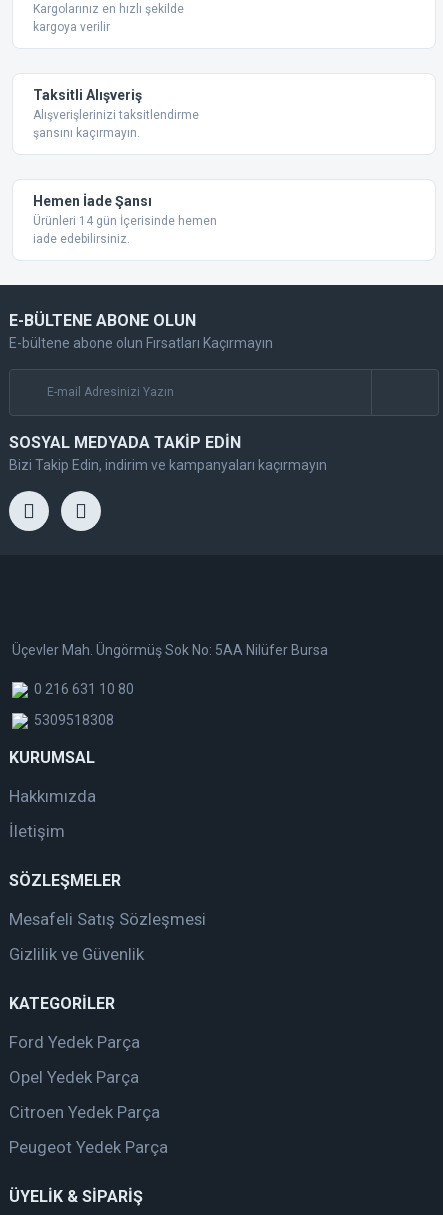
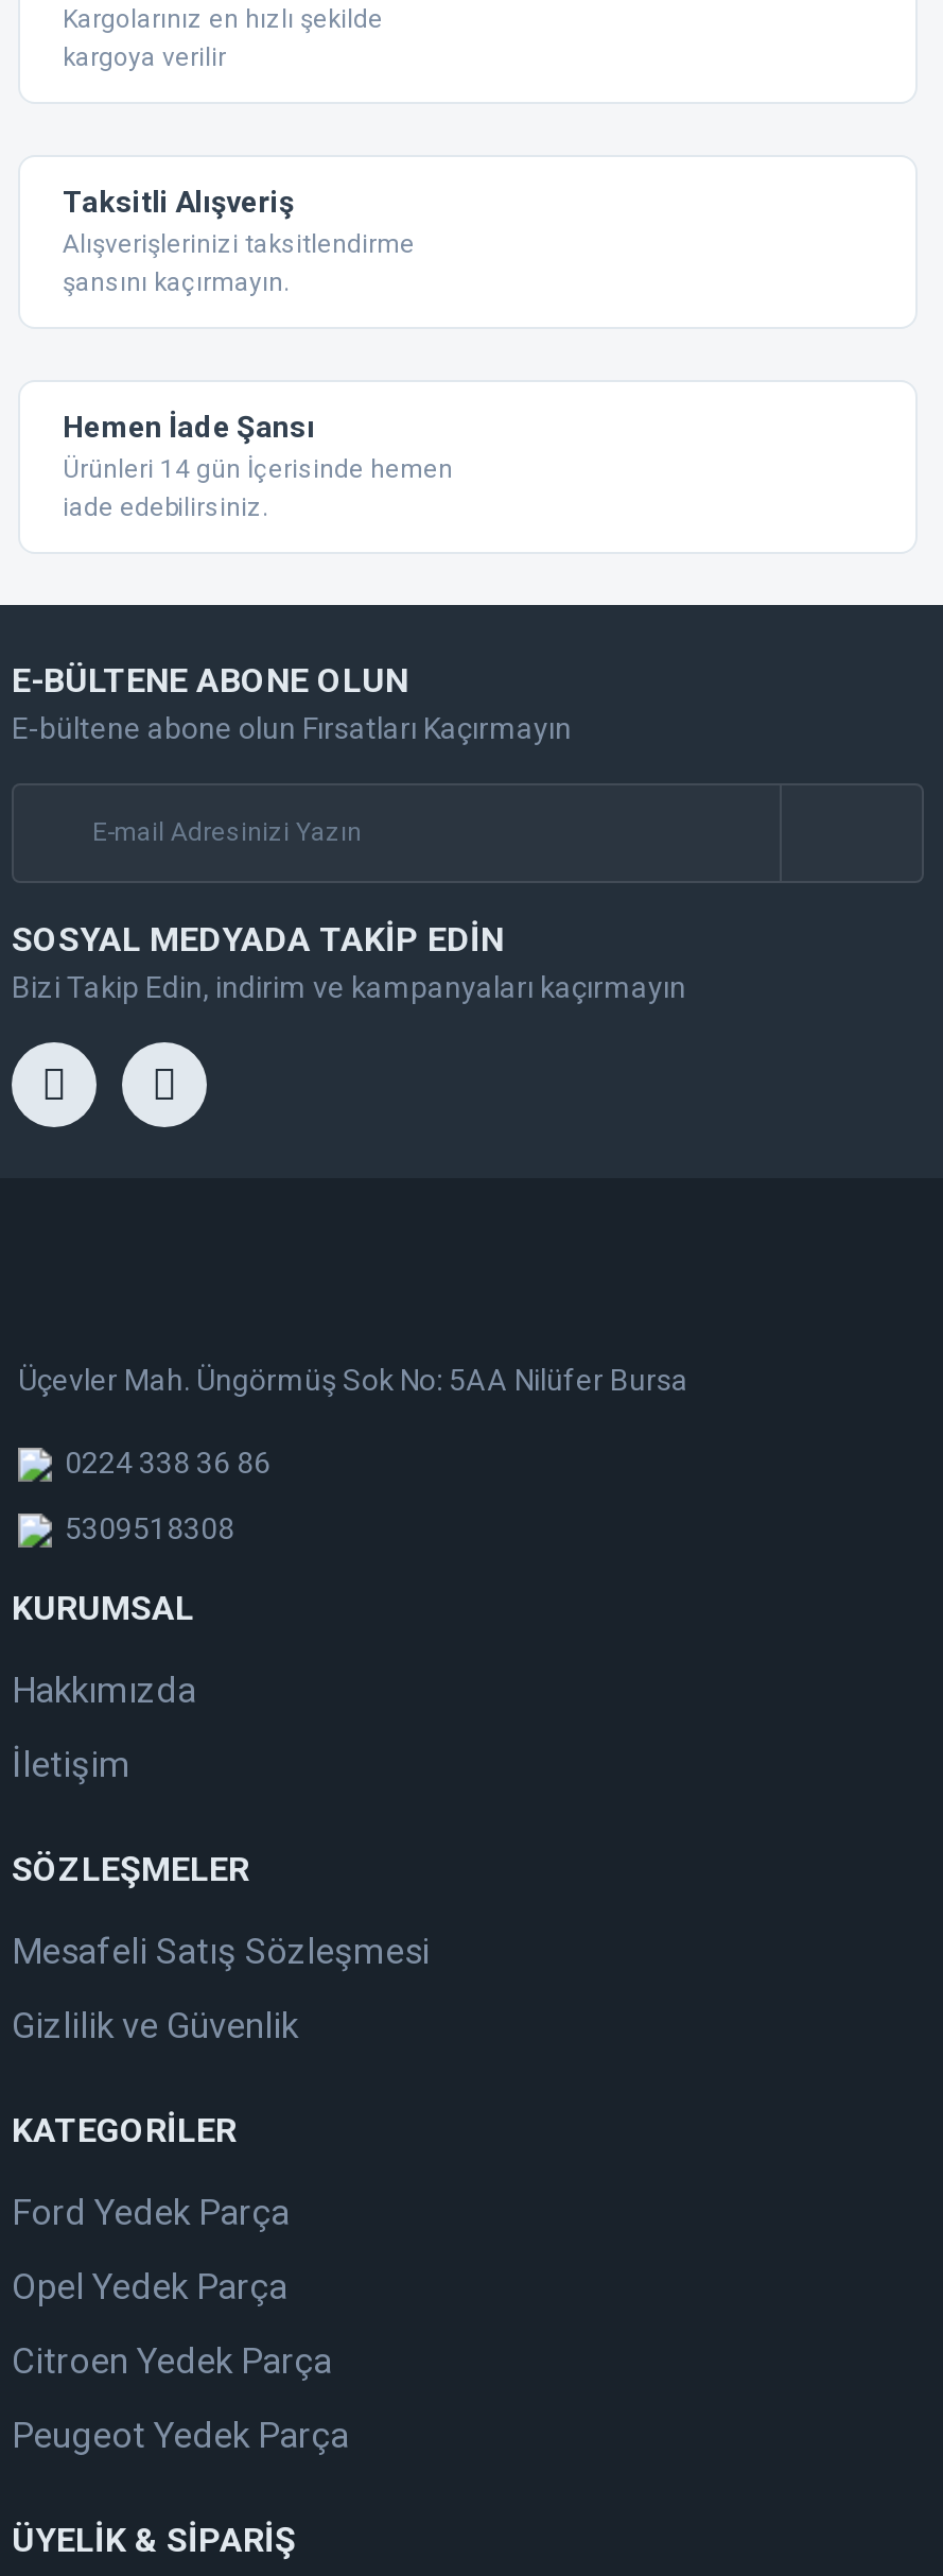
- 0 216 631 10 80
+ 0224 338 36 86
